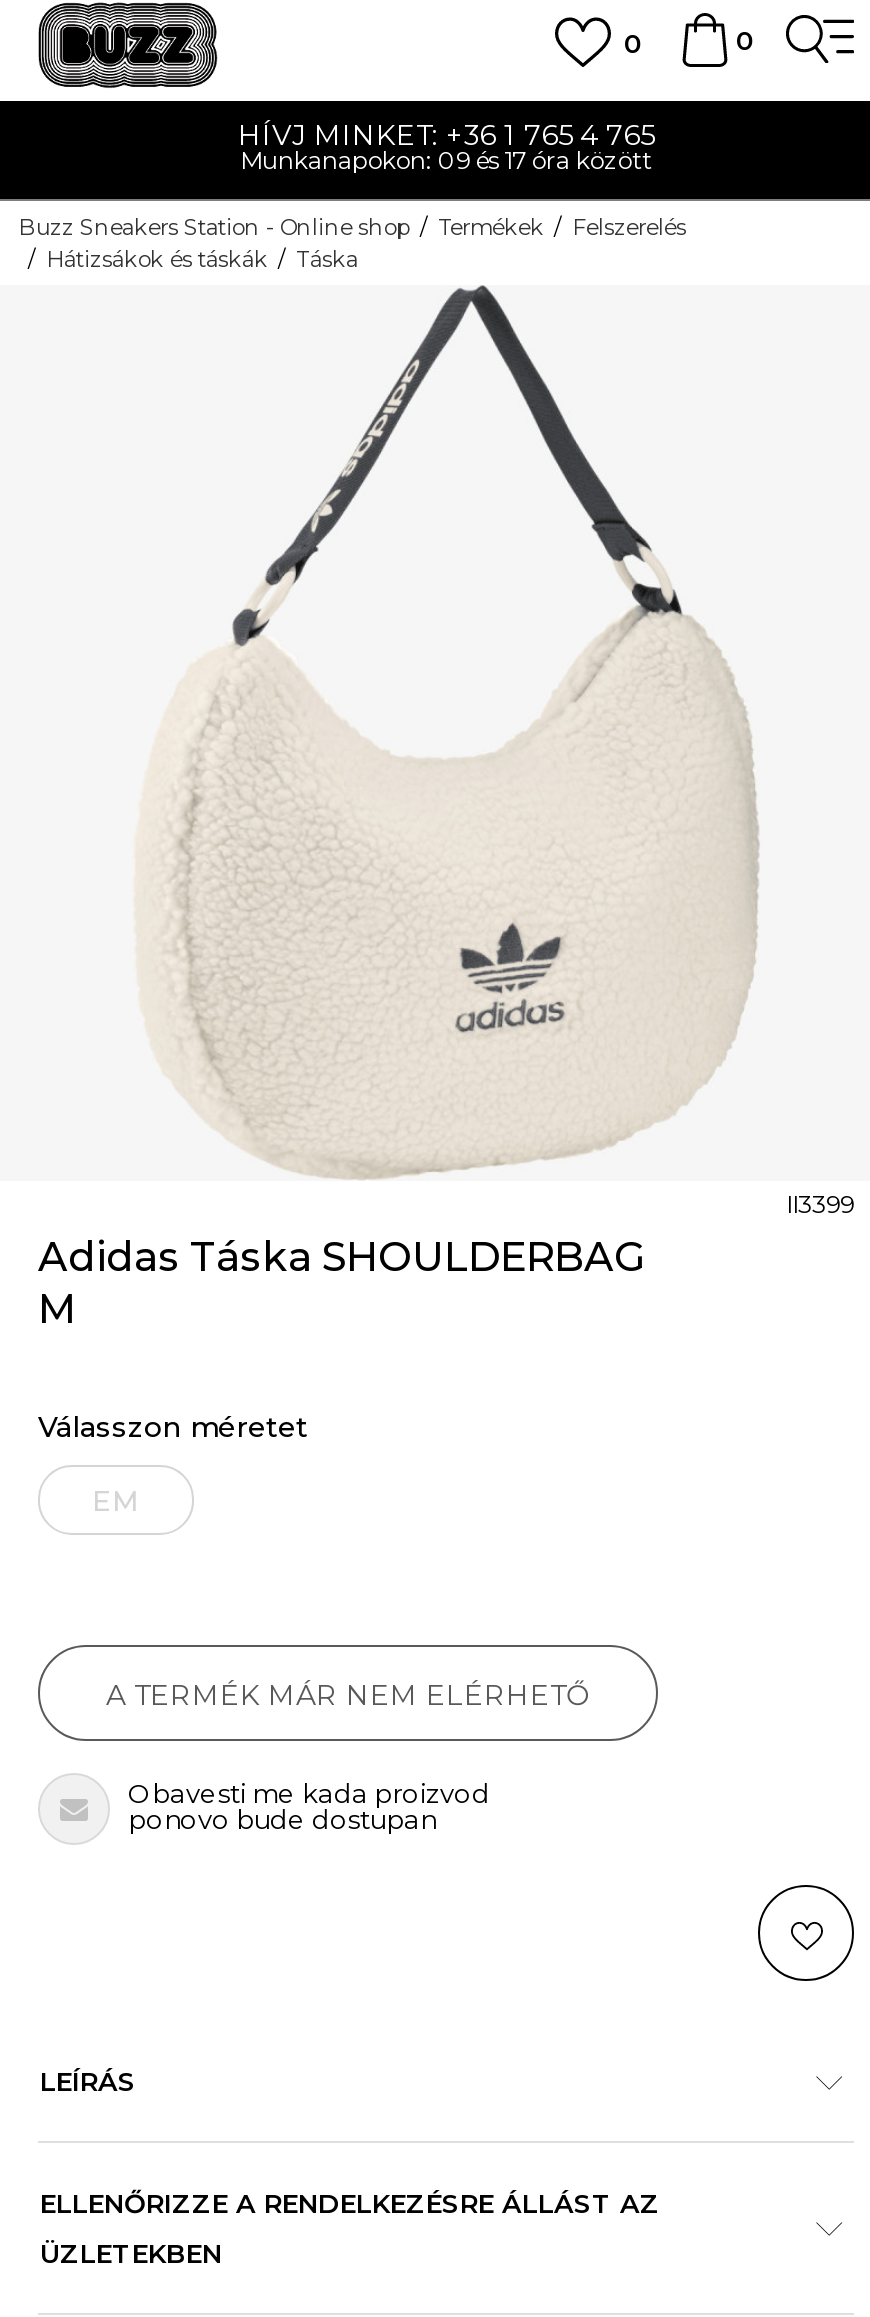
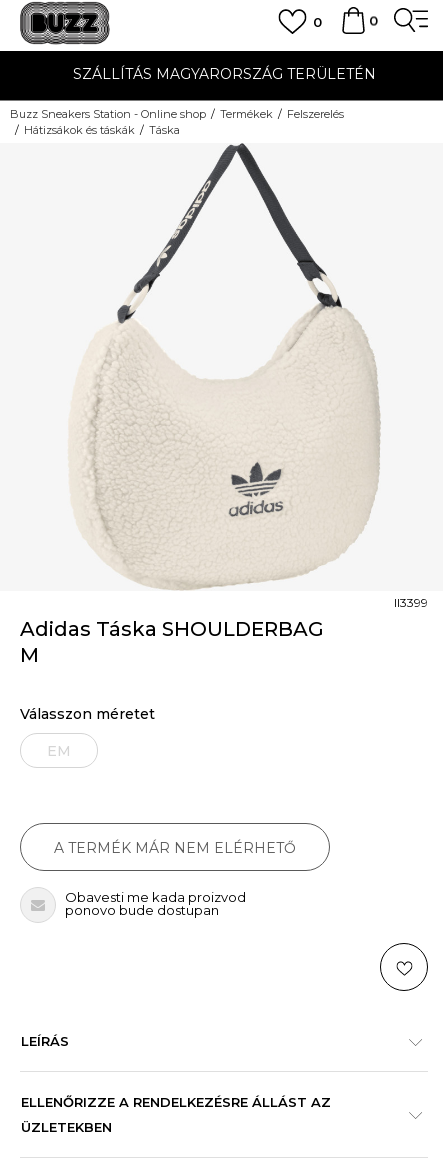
- HÍVJ MINKET: +36 1 765 4 765
- Munkanapokon: 09 és 17 óra között
+ SZÁLLÍTÁS MAGYARORSZÁG TERÜLETÉN
